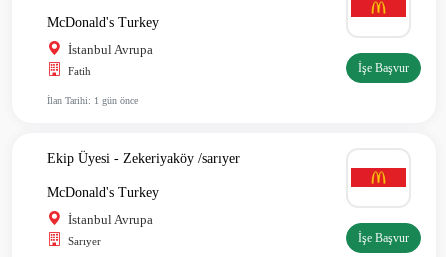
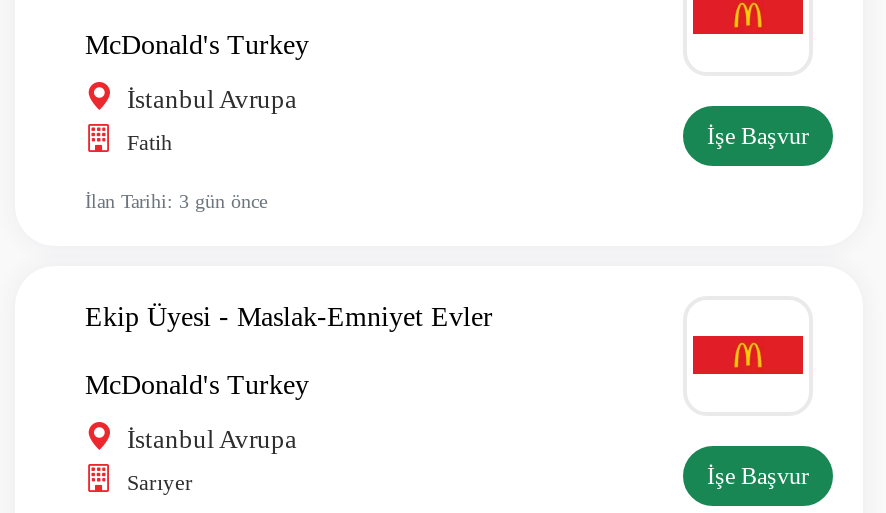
- İlan Tarihi: 1 gün önce
+ İlan Tarihi: 3 gün önce

- Ekip Üyesi - Zekeriyaköy /sarıyer
+ Ekip Üyesi - Maslak-Emniyet Evler
